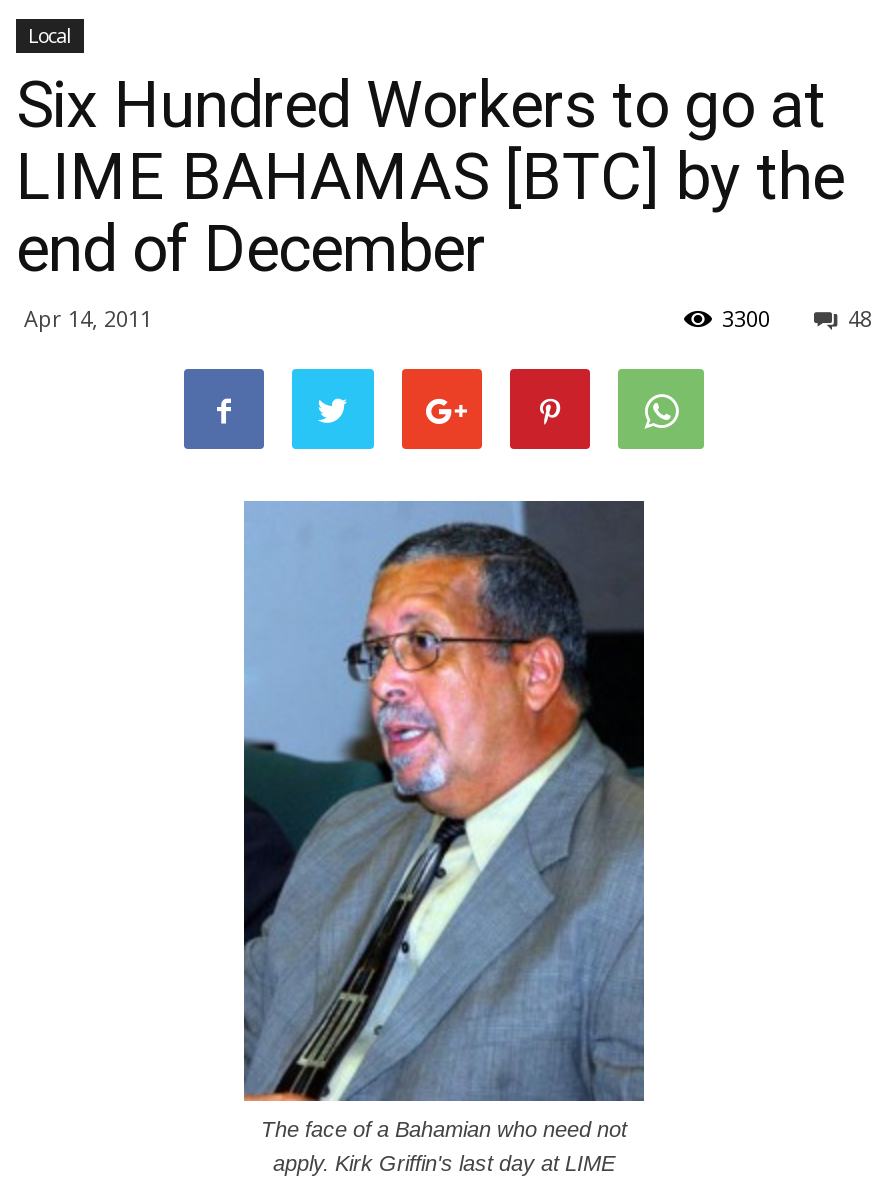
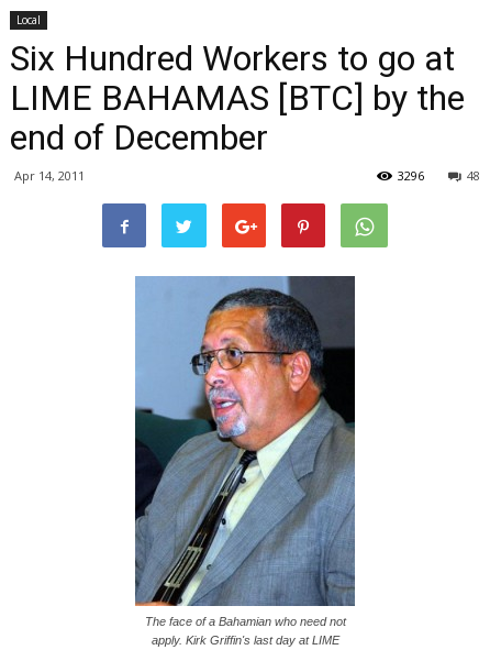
- 3300
+ 3296
